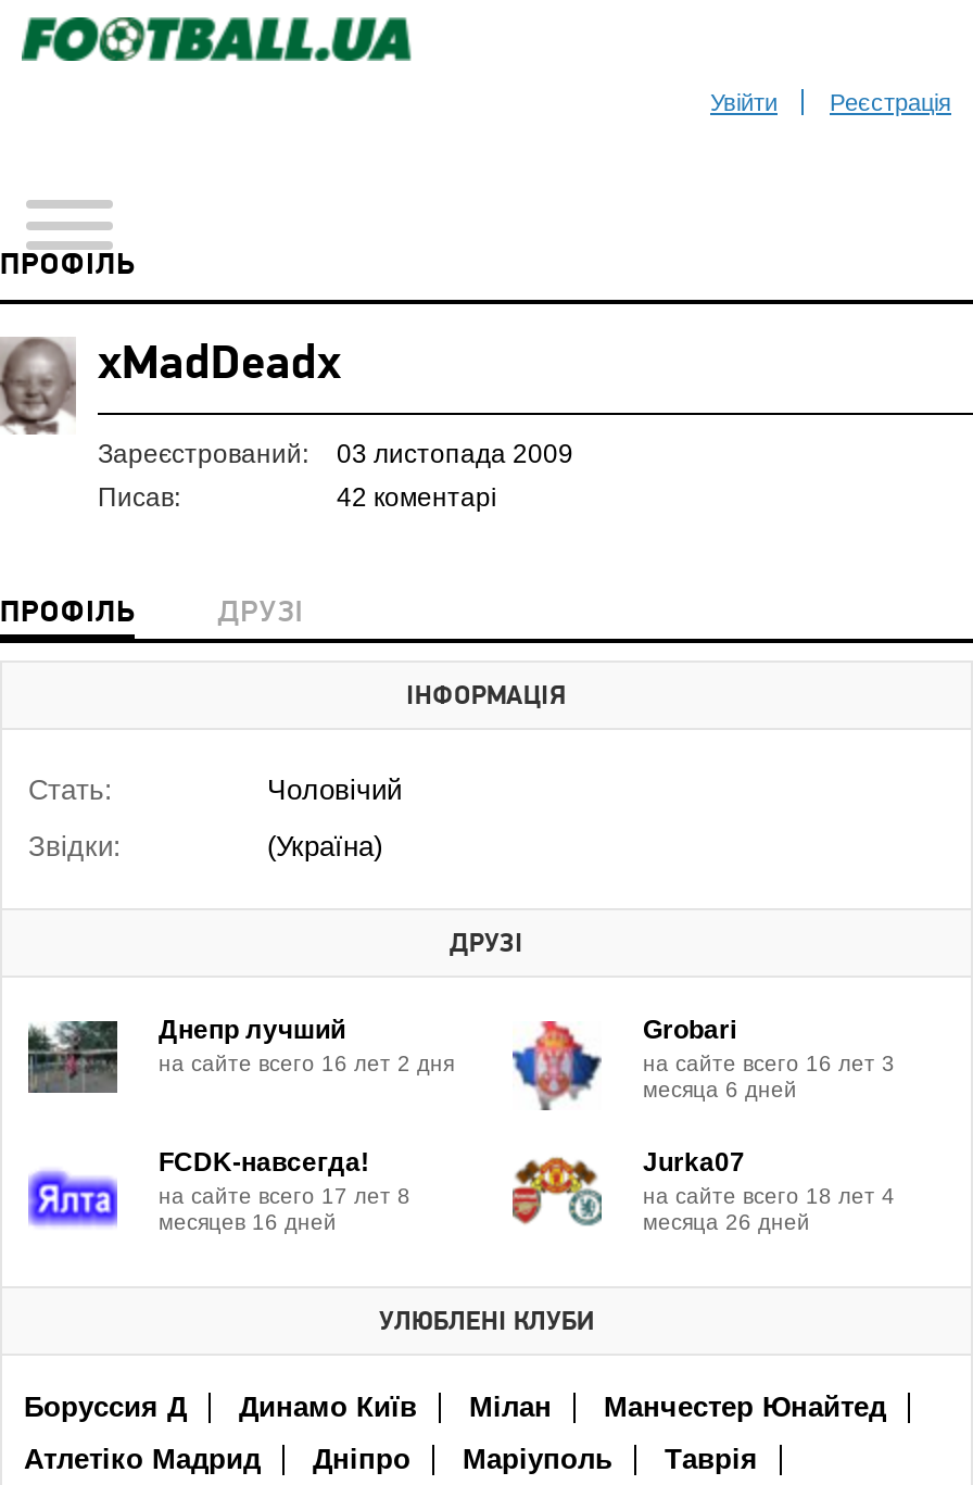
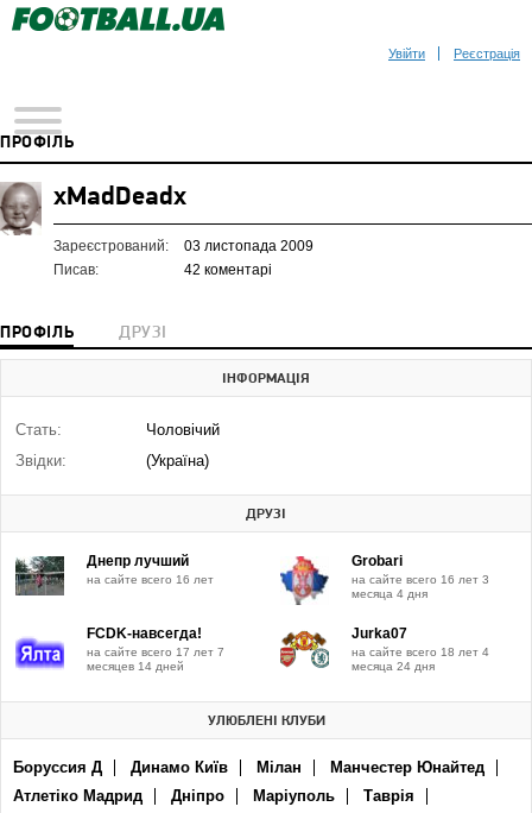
- на сайте всего 16 лет 2 дня
+ на сайте всего 16 лет

- месяца 6 дней
+ месяца 4 дня

- на сайте всего 17 лет 8
+ на сайте всего 17 лет 7

- месяцев 16 дней
+ месяцев 14 дней

- месяца 26 дней
+ месяца 24 дня
